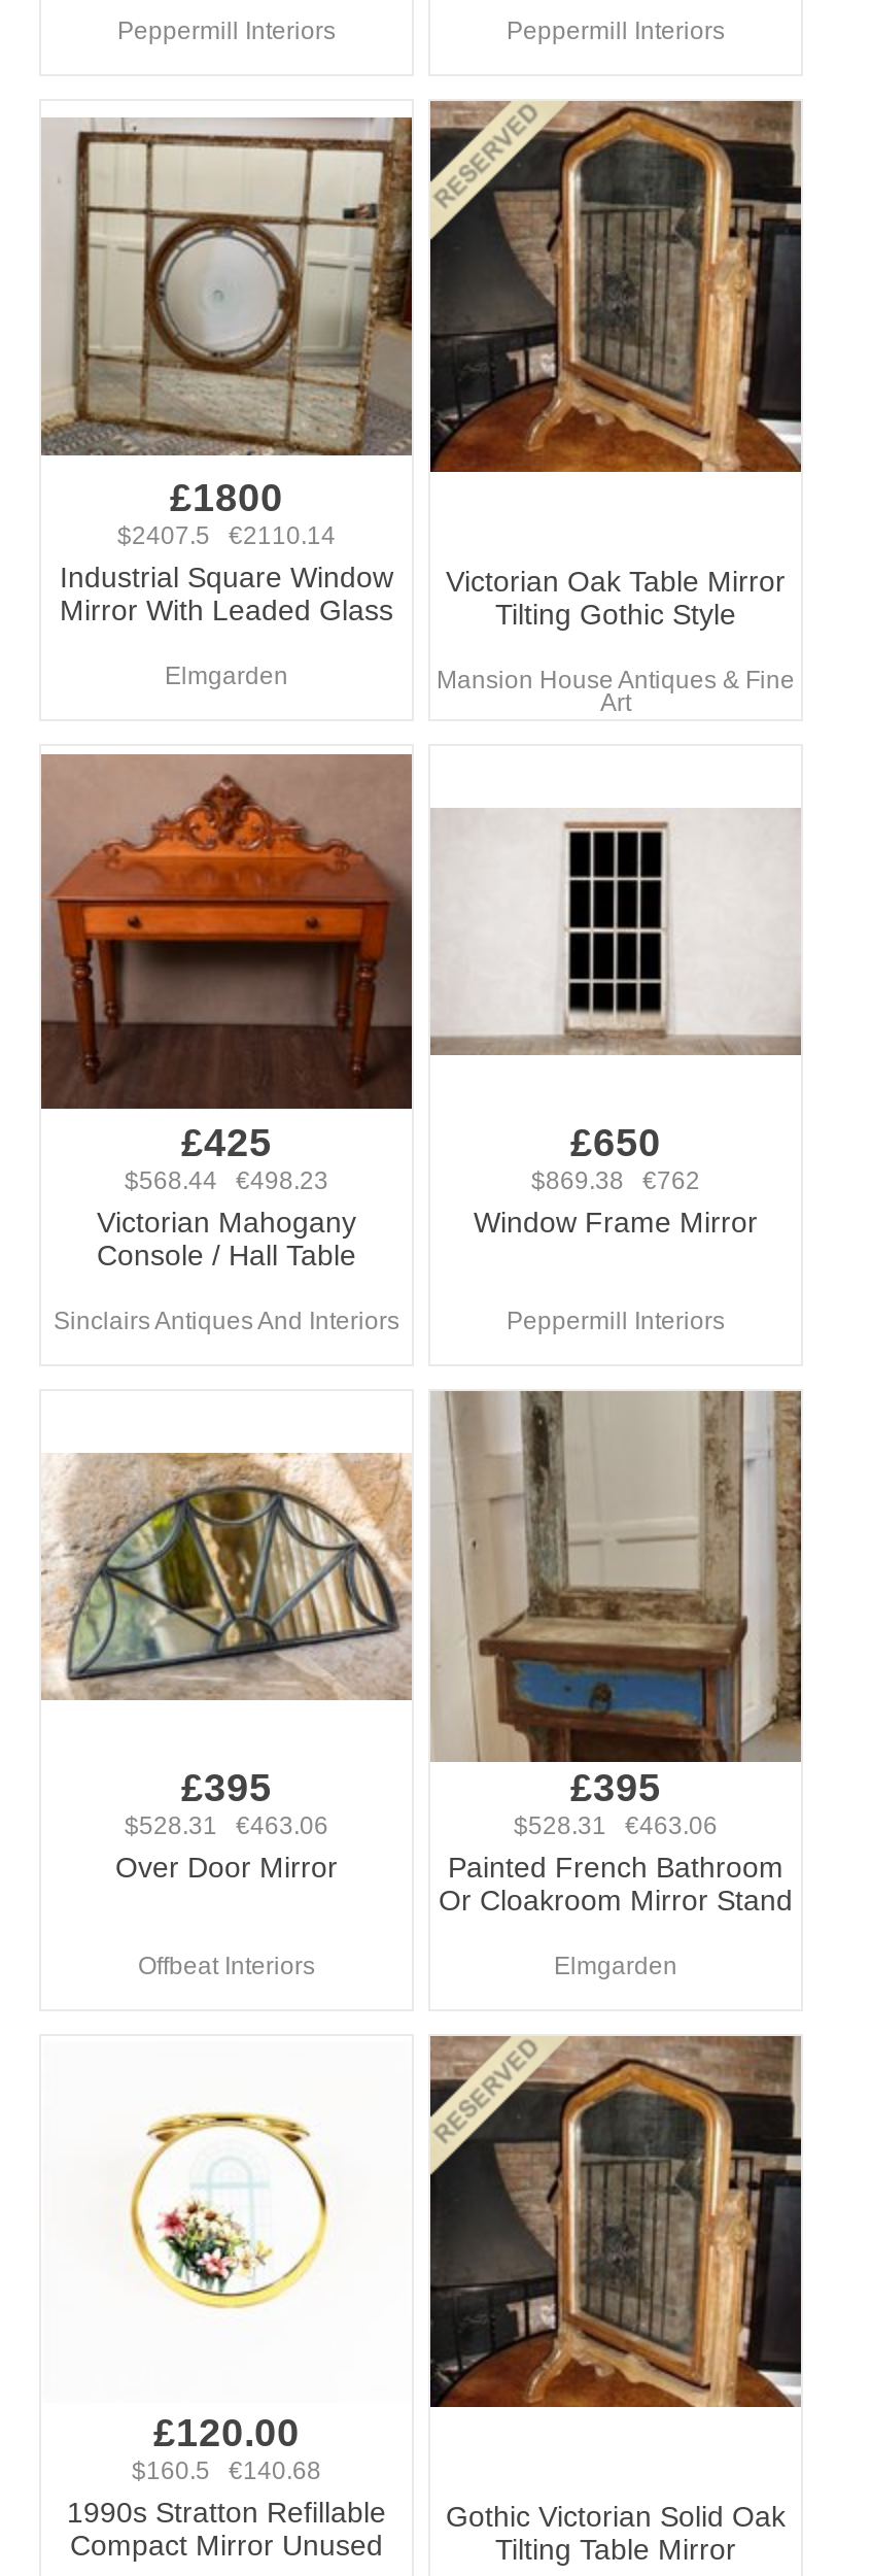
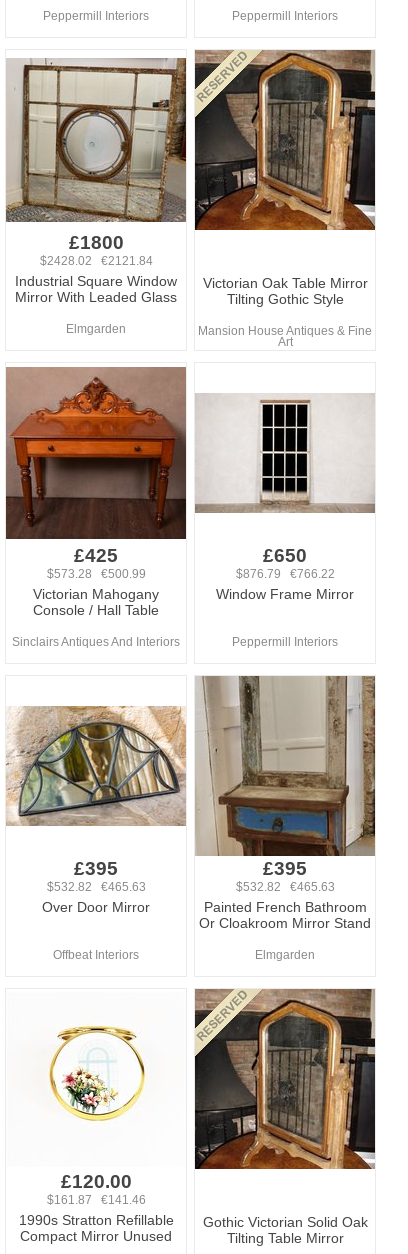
- $2407.5 €2110.14
+ $2428.02 €2121.84

- $568.44 €498.23
+ $573.28 €500.99

- $869.38 €762
+ $876.79 €766.22

- $528.31 €463.06
+ $532.82 €465.63

- $528.31 €463.06
+ $532.82 €465.63

- $160.5 €140.68
+ $161.87 €141.46
